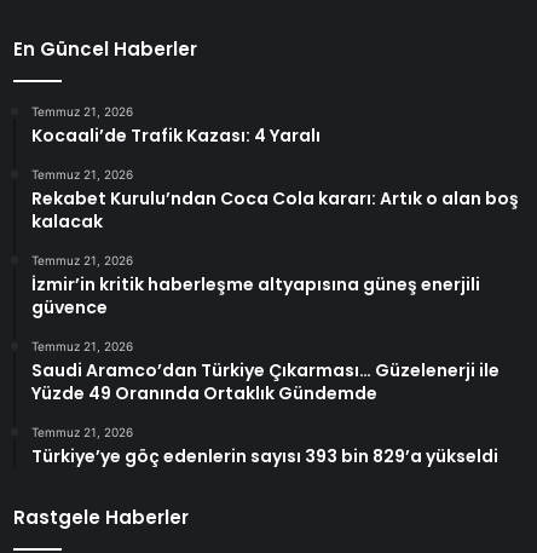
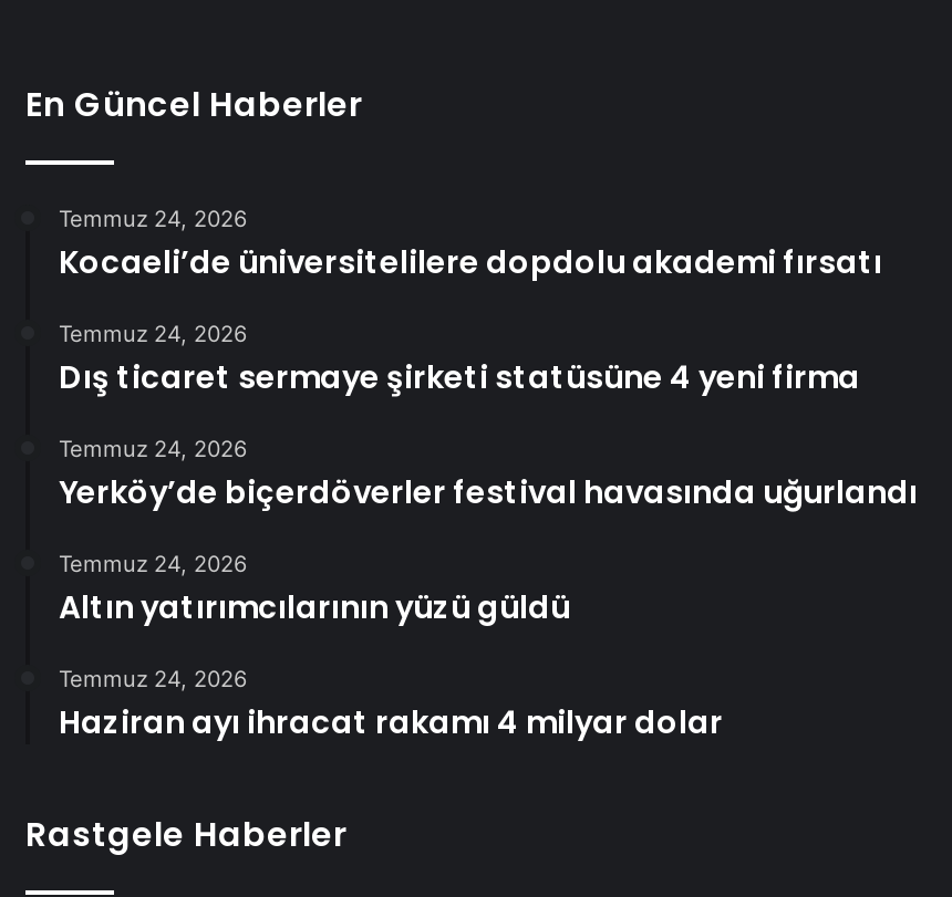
- Temmuz 21, 2026
- Kocaali’de Trafik Kazası: 4 Yaralı
+ Temmuz 24, 2026
+ Kocaeli’de üniversitelilere dopdolu akademi fırsatı

- Temmuz 21, 2026
- Rekabet Kurulu’ndan Coca Cola kararı: Artık o alan boş
- kalacak
+ Temmuz 24, 2026
+ Dış ticaret sermaye şirketi statüsüne 4 yeni firma

- Temmuz 21, 2026
- İzmir’in kritik haberleşme altyapısına güneş enerjili
- güvence
+ Temmuz 24, 2026
+ Yerköy’de biçerdöverler festival havasında uğurlandı

- Temmuz 21, 2026
- Saudi Aramco’dan Türkiye Çıkarması… Güzelenerji ile
- Yüzde 49 Oranında Ortaklık Gündemde
+ Temmuz 24, 2026
+ Altın yatırımcılarının yüzü güldü

- Temmuz 21, 2026
- Türkiye’ye göç edenlerin sayısı 393 bin 829’a yükseldi
+ Temmuz 24, 2026
+ Haziran ayı ihracat rakamı 4 milyar dolar
